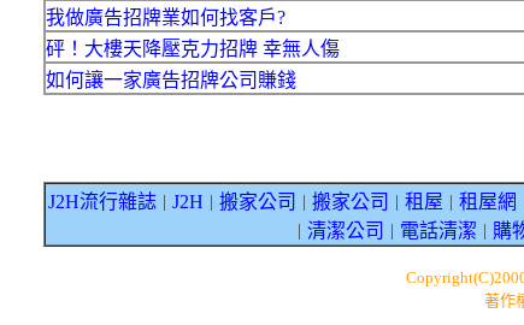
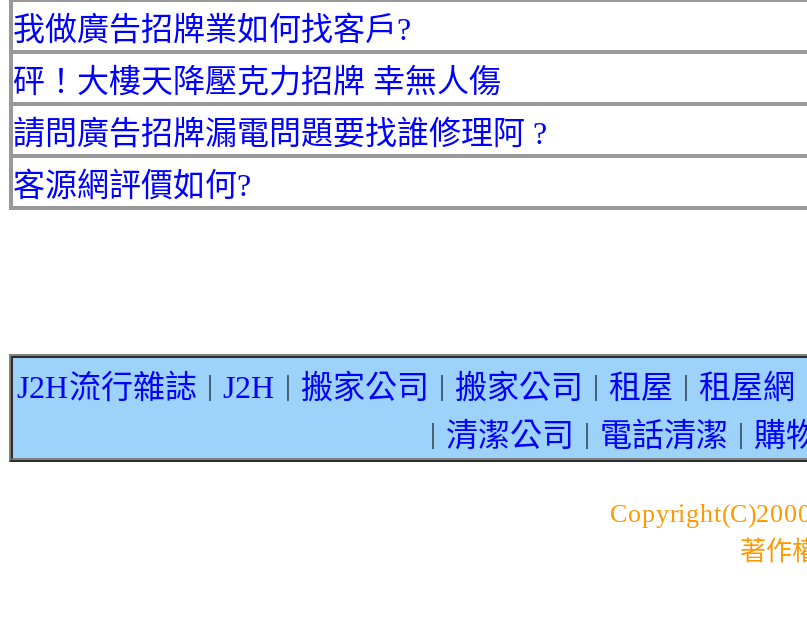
- 如何讓一家廣告招牌公司賺錢
+ 請問廣告招牌漏電問題要找誰修理阿 ?
+ 客源網評價如何?
